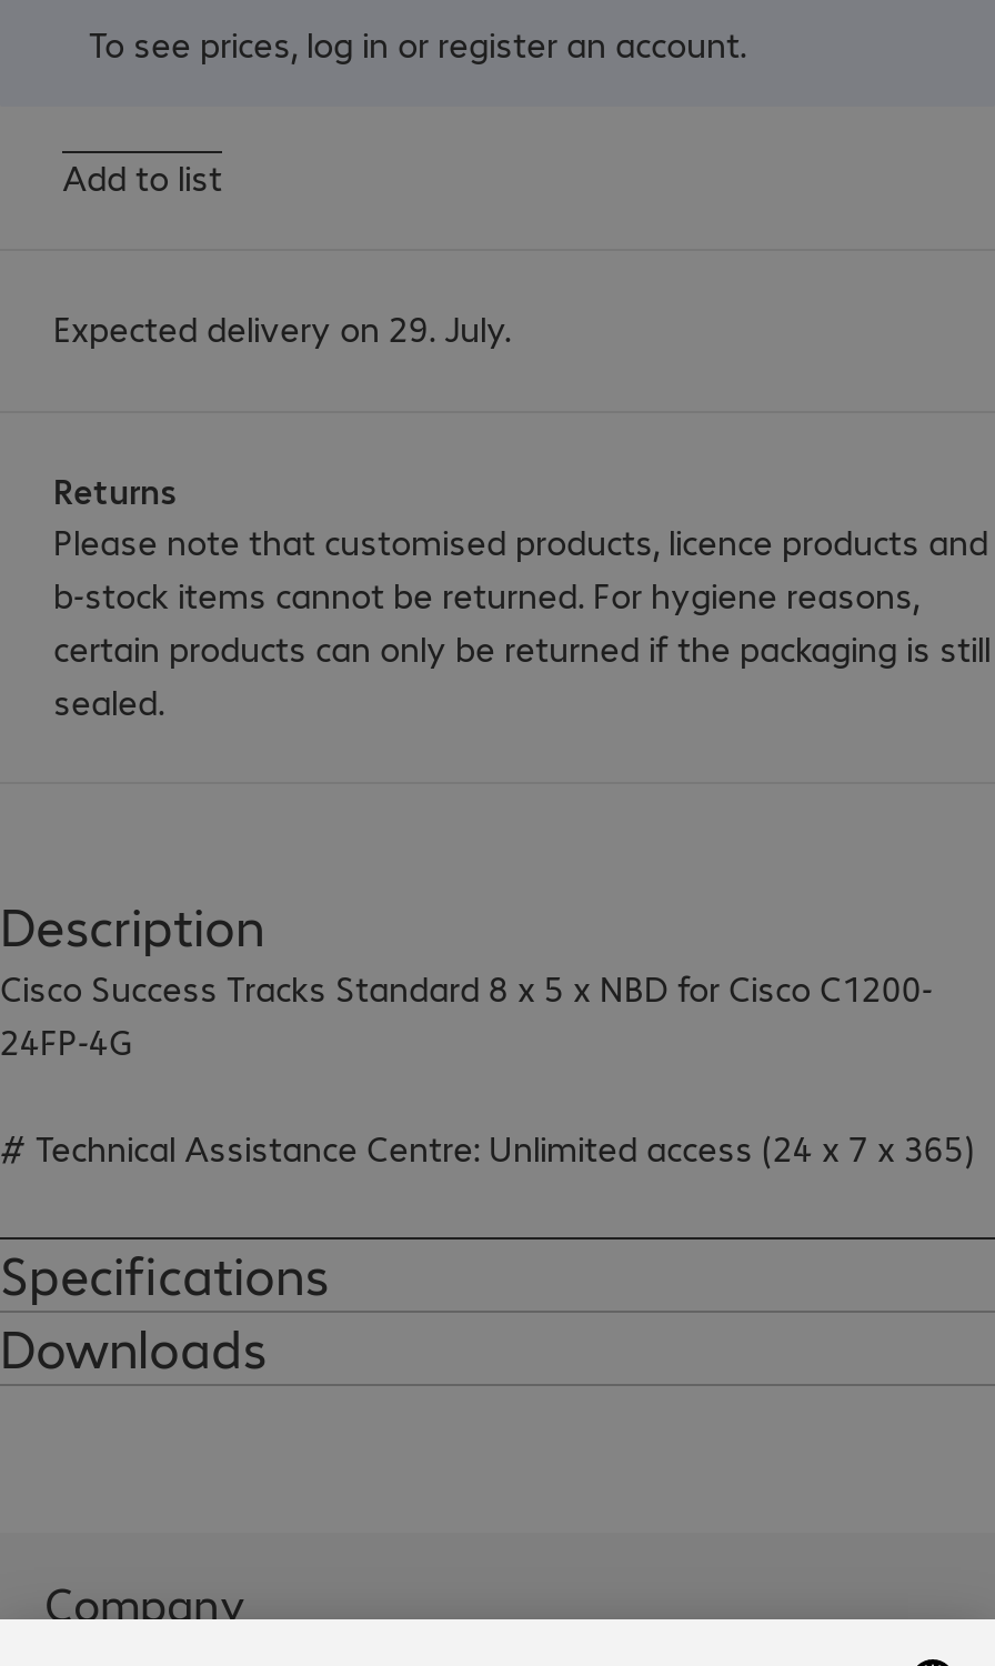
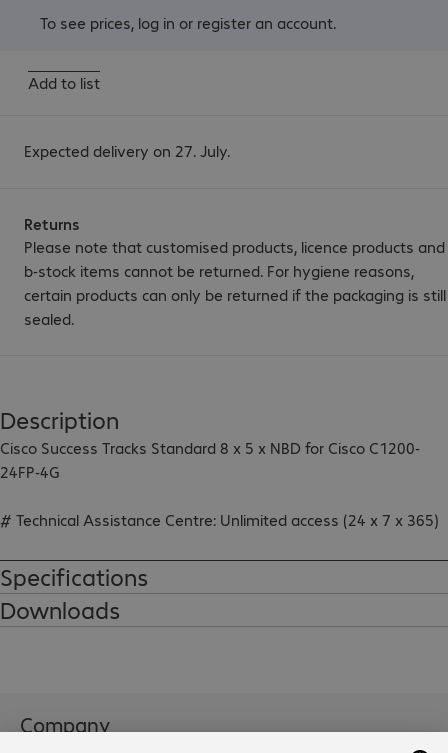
- Expected delivery on 29. July.
+ Expected delivery on 27. July.
